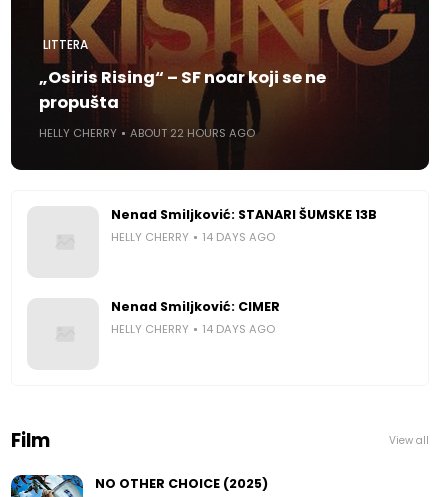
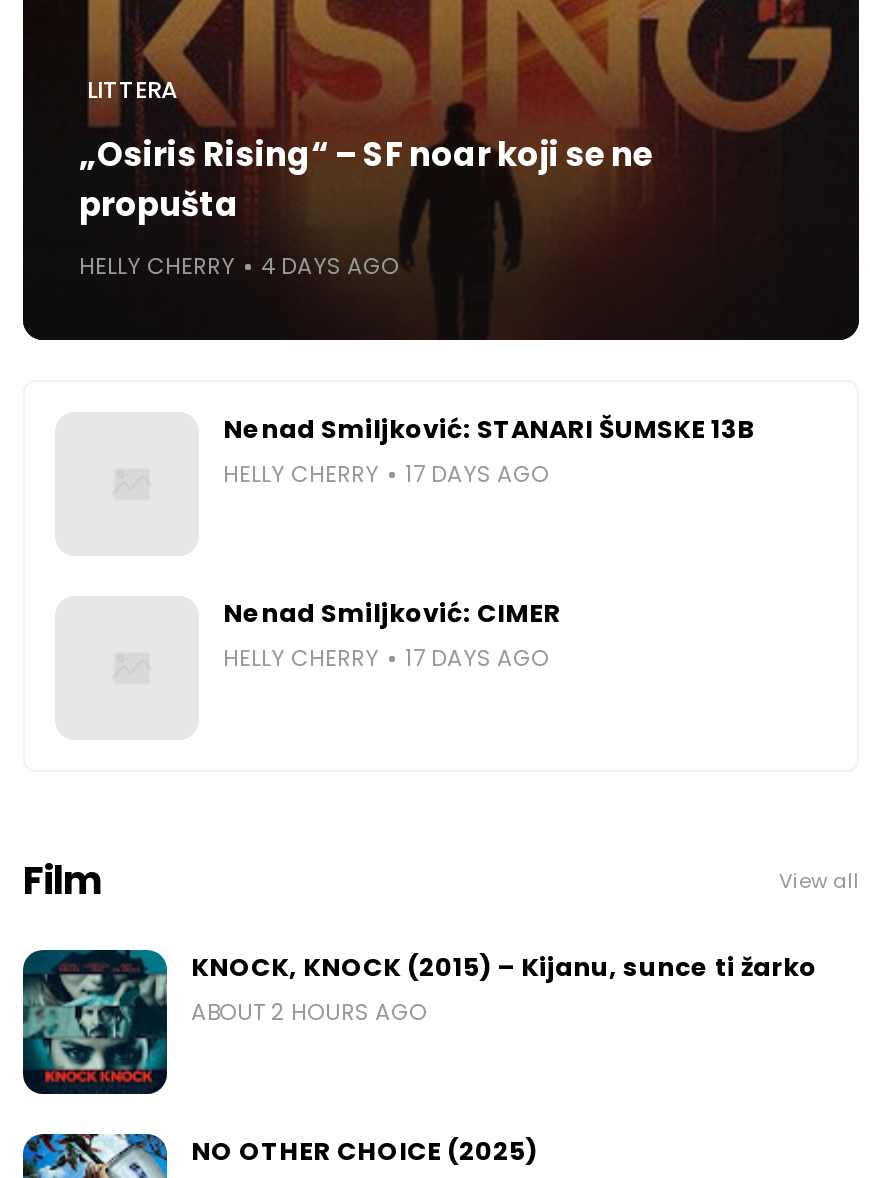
- ABOUT 22 HOURS AGO
+ 4 DAYS AGO

- HELLY CHERRY 14 DAYS AGO
+ HELLY CHERRY 17 DAYS AGO

- HELLY CHERRY 14 DAYS AGO
+ HELLY CHERRY 17 DAYS AGO

+ [image]
+ KNOCK, KNOCK (2015) – Kijanu, sunce ti žarko
+ ABOUT 2 HOURS AGO
